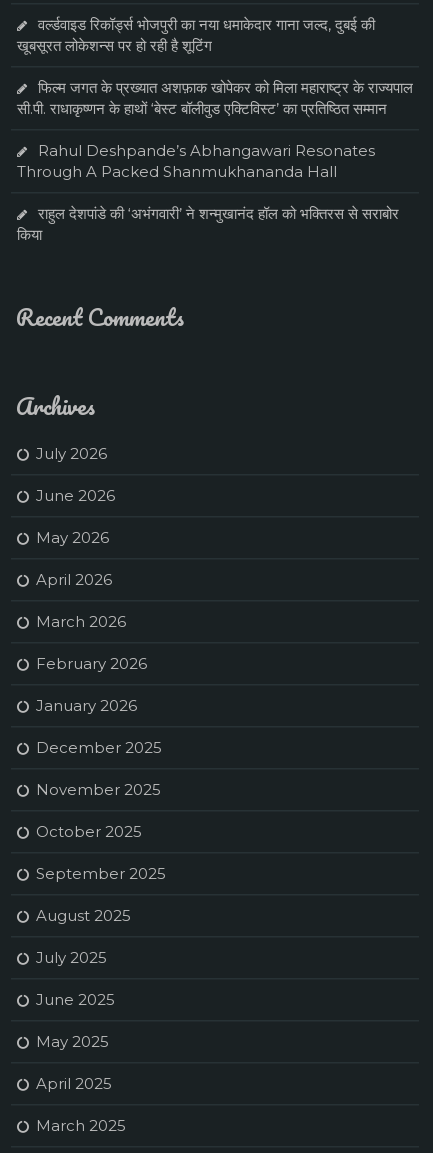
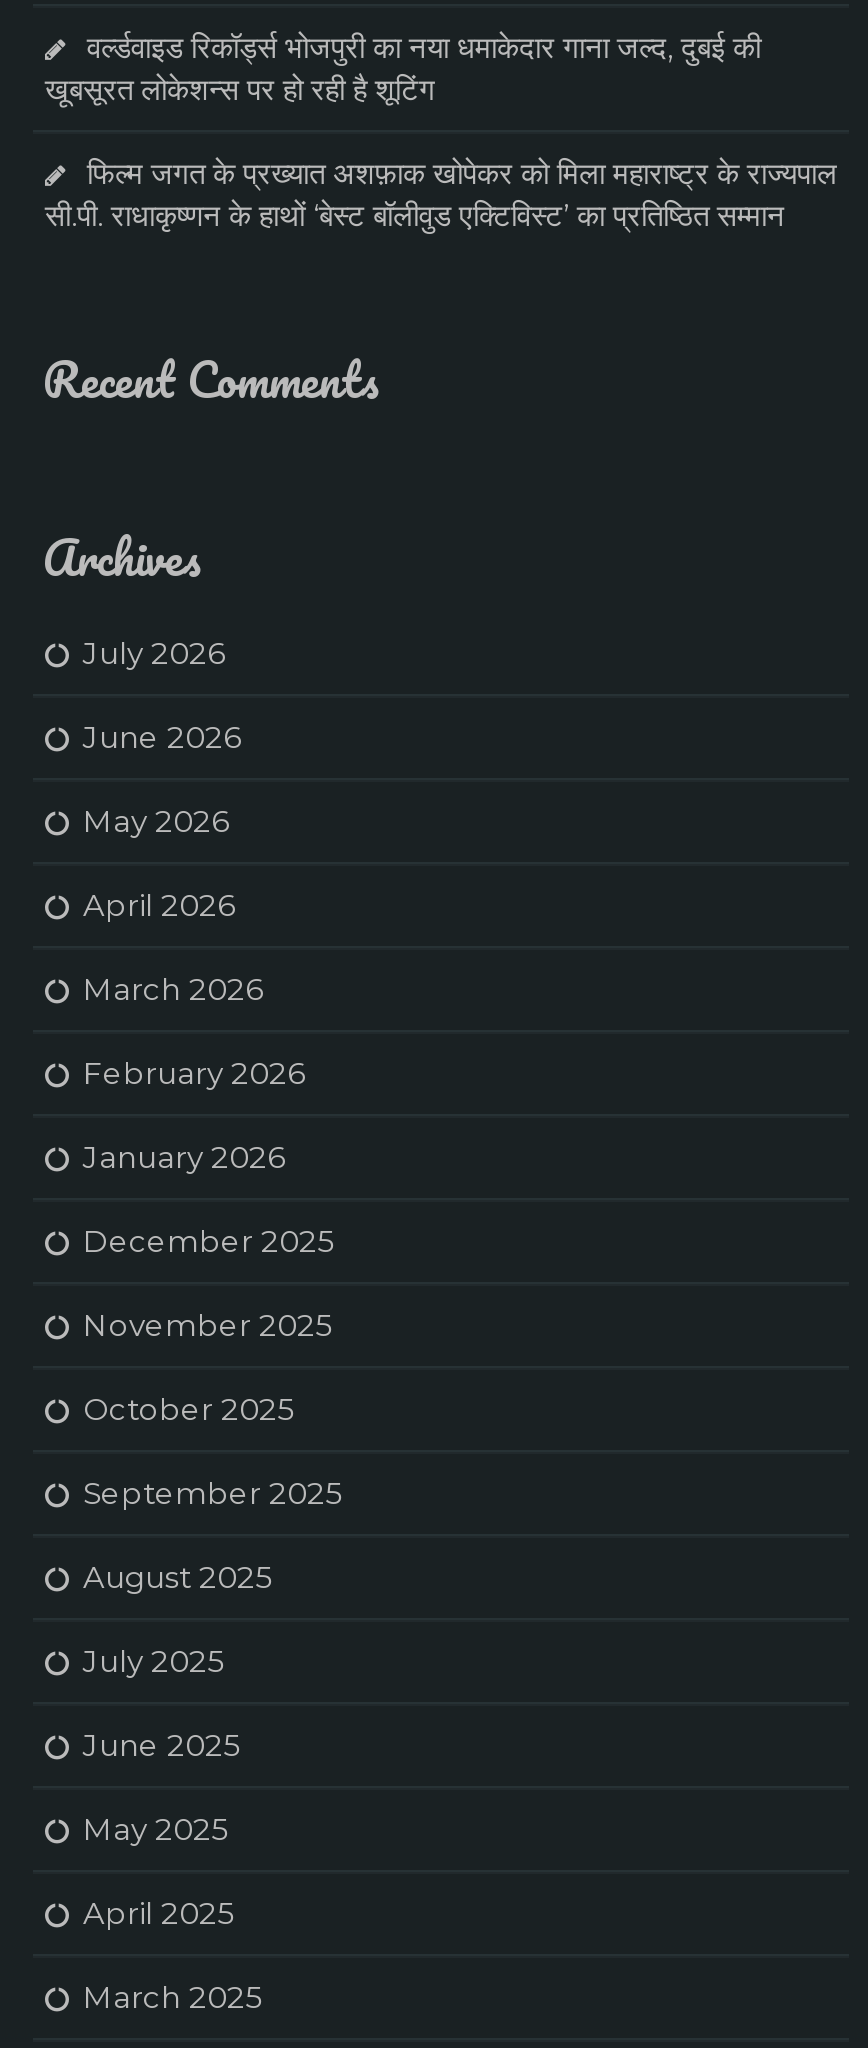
- Rahul Deshpande’s Abhangawari Resonates
- Through A Packed Shanmukhananda Hall
- राहुल देशपांडे की ‘अभंगवारी’ ने शन्मुखानंद हॉल को भक्तिरस से सराबोर
- किया
